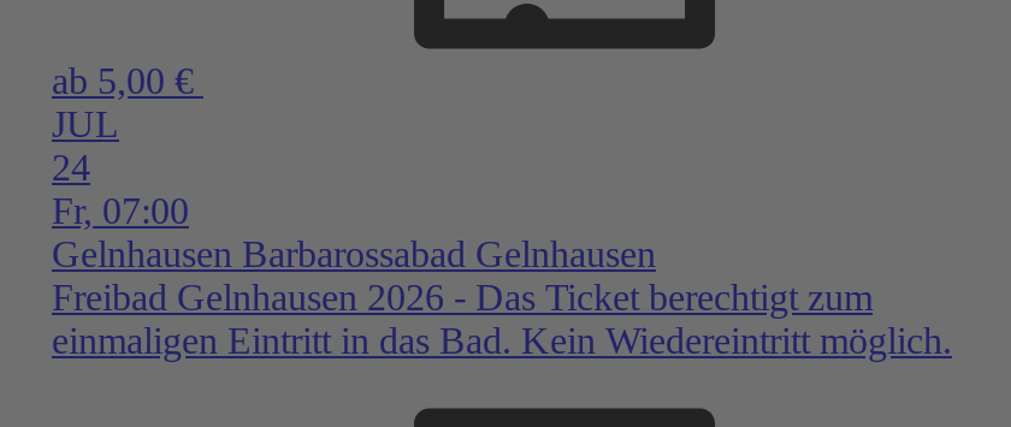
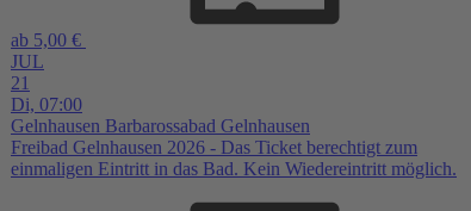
- 24
- Fr, 07:00
+ 21
+ Di, 07:00
